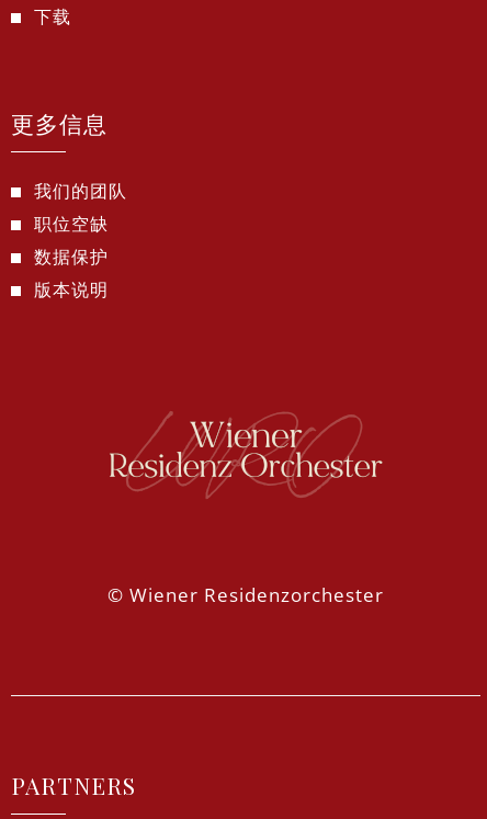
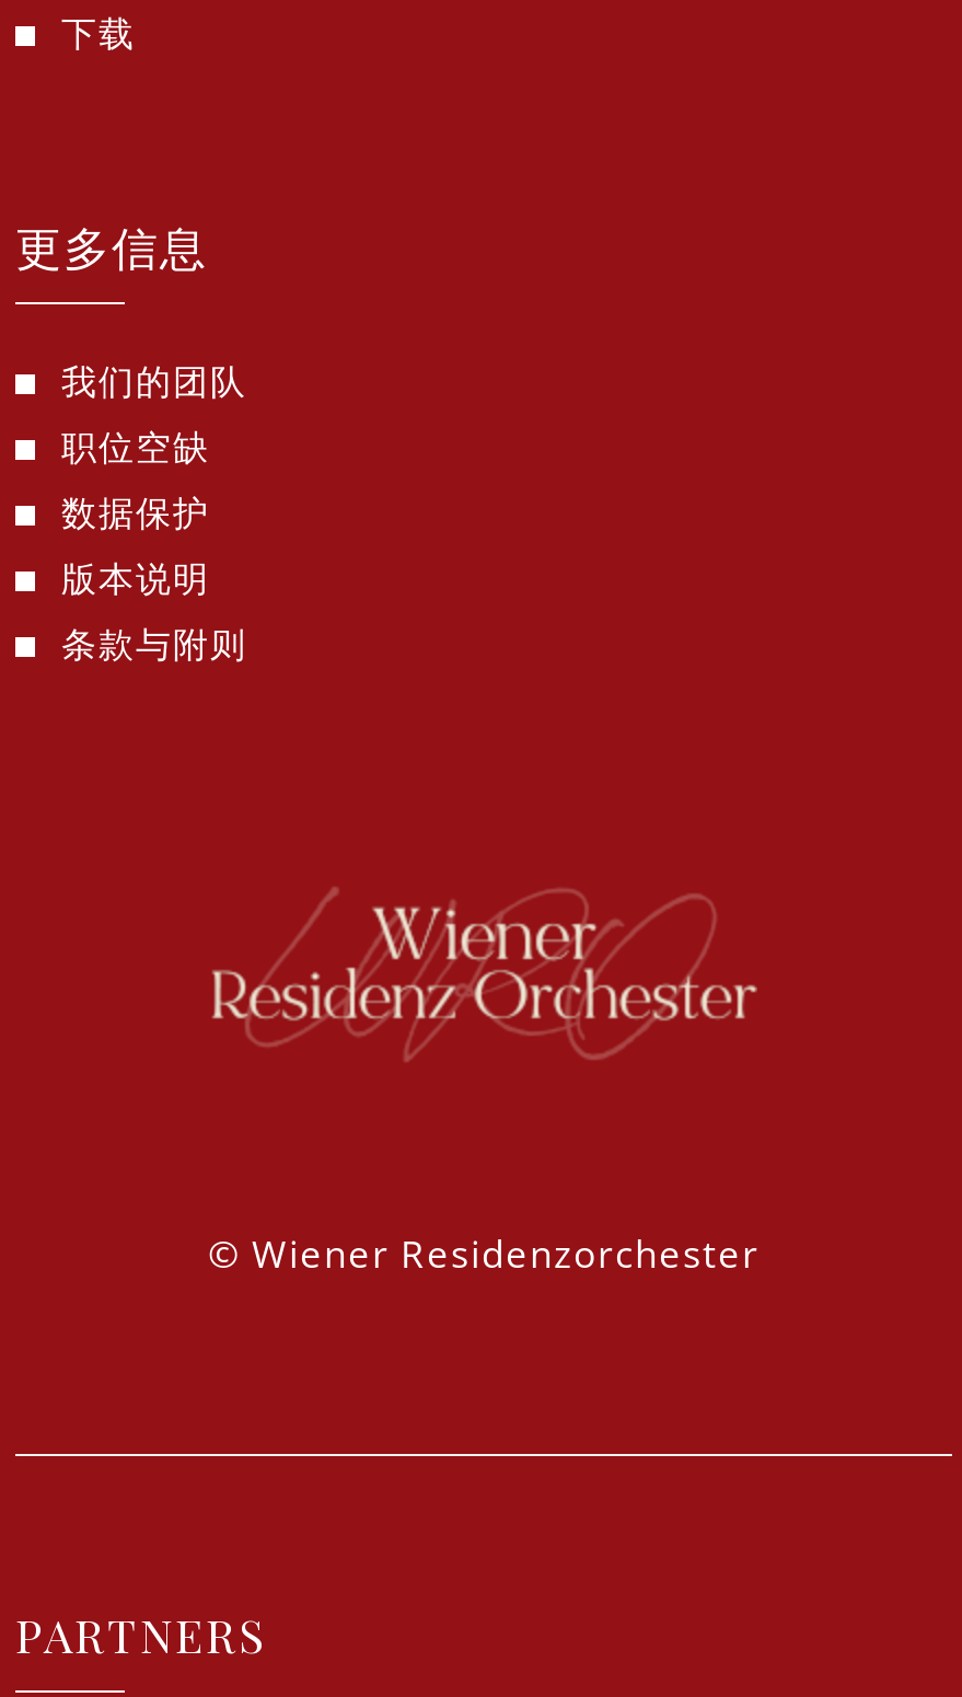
+ 条款与附则
